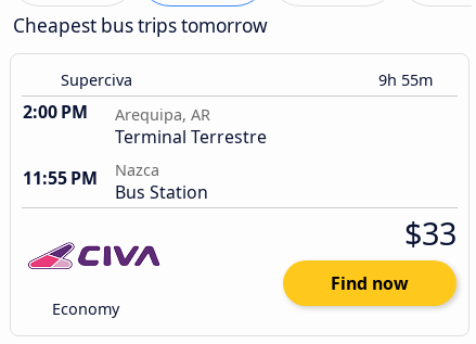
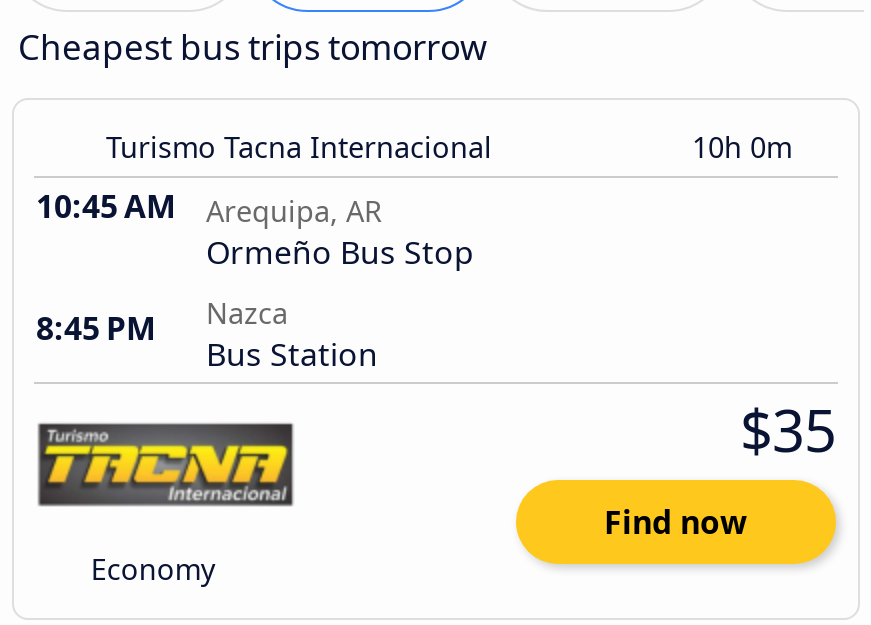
- Superciva
- 9h 55m
- 2:00 PM
+ Turismo Tacna Internacional
+ 10h 0m
+ 10:45 AM

- Terminal Terrestre
+ Ormeño Bus Stop

- 11:55 PM Nazca
+ 8:45 PM Nazca

- $33
+ $35

- [image]
+ [image]
